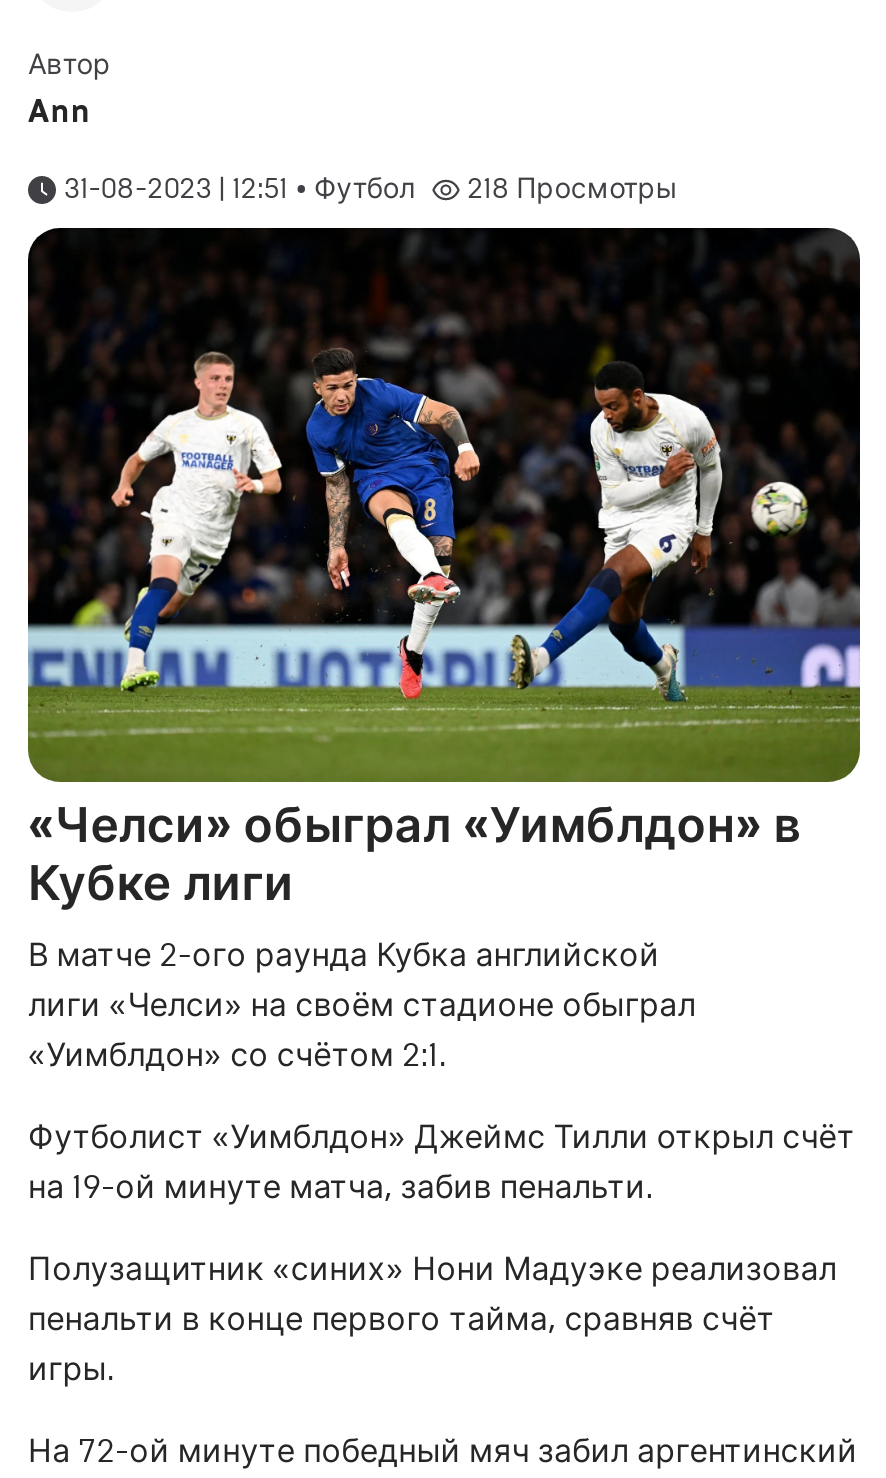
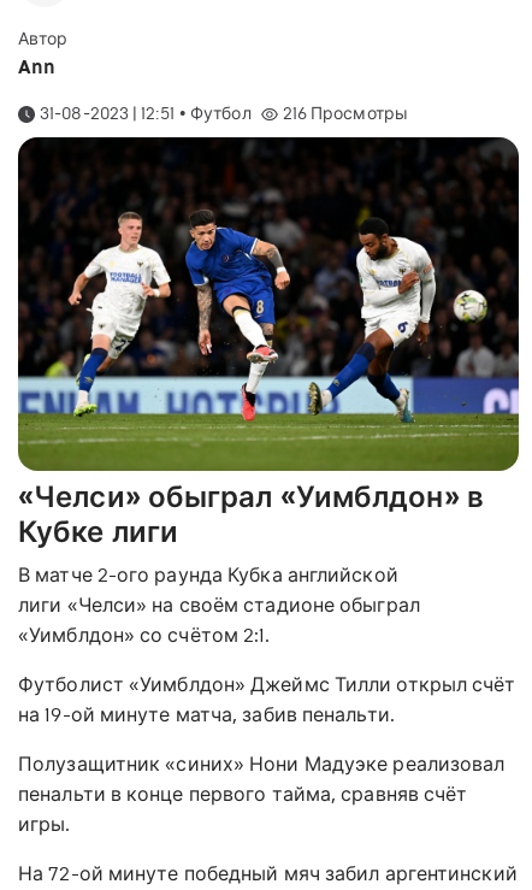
- 218 Просмотры
+ 216 Просмотры
